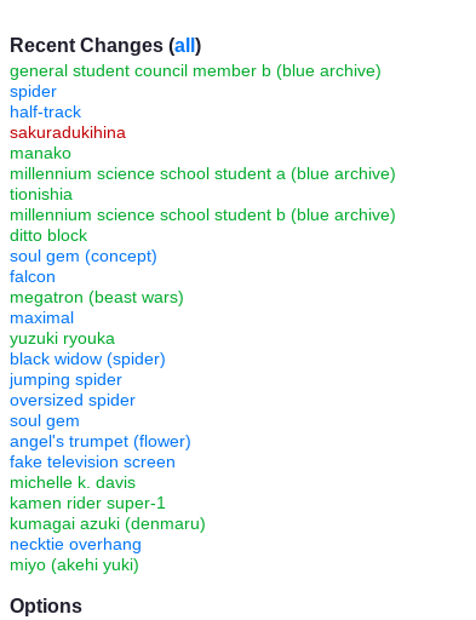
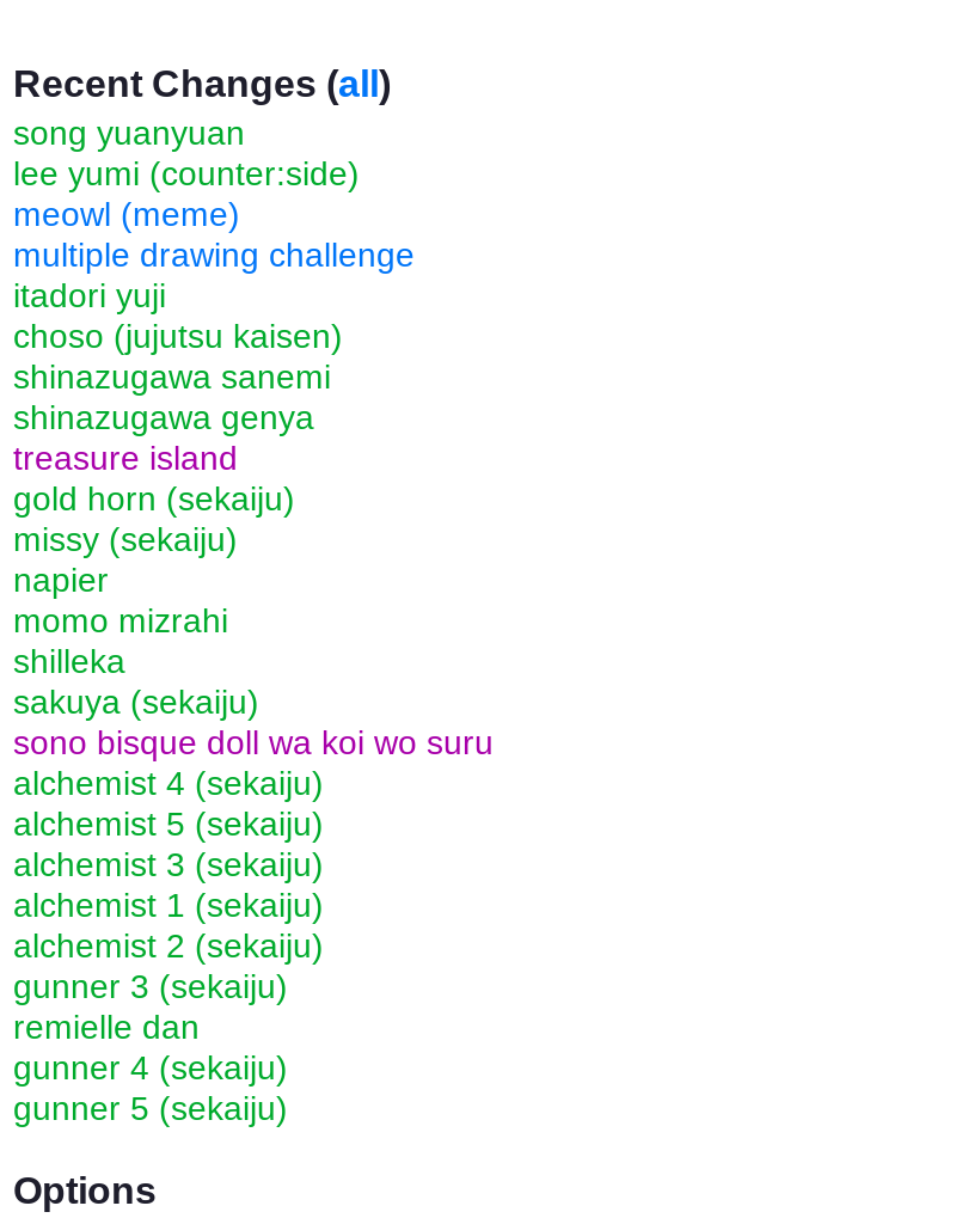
- general student council member b (blue archive)
- spider
- half-track
- sakuradukihina
- manako
- millennium science school student a (blue archive)
- tionishia
- millennium science school student b (blue archive)
- ditto block
- soul gem (concept)
- falcon
- megatron (beast wars)
- maximal
- yuzuki ryouka
- black widow (spider)
- jumping spider
- oversized spider
- soul gem
- angel's trumpet (flower)
- fake television screen
- michelle k. davis
- kamen rider super-1
- kumagai azuki (denmaru)
- necktie overhang
- miyo (akehi yuki)
+ song yuanyuan
+ lee yumi (counter:side)
+ meowl (meme)
+ multiple drawing challenge
+ itadori yuji
+ choso (jujutsu kaisen)
+ shinazugawa sanemi
+ shinazugawa genya
+ treasure island
+ gold horn (sekaiju)
+ missy (sekaiju)
+ napier
+ momo mizrahi
+ shilleka
+ sakuya (sekaiju)
+ sono bisque doll wa koi wo suru
+ alchemist 4 (sekaiju)
+ alchemist 5 (sekaiju)
+ alchemist 3 (sekaiju)
+ alchemist 1 (sekaiju)
+ alchemist 2 (sekaiju)
+ gunner 3 (sekaiju)
+ remielle dan
+ gunner 4 (sekaiju)
+ gunner 5 (sekaiju)
